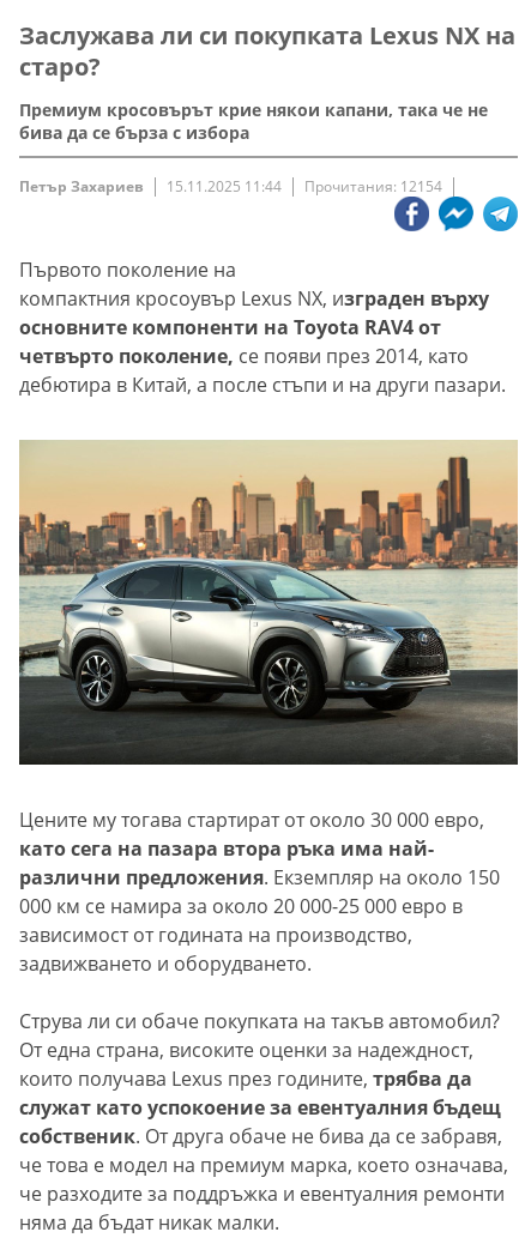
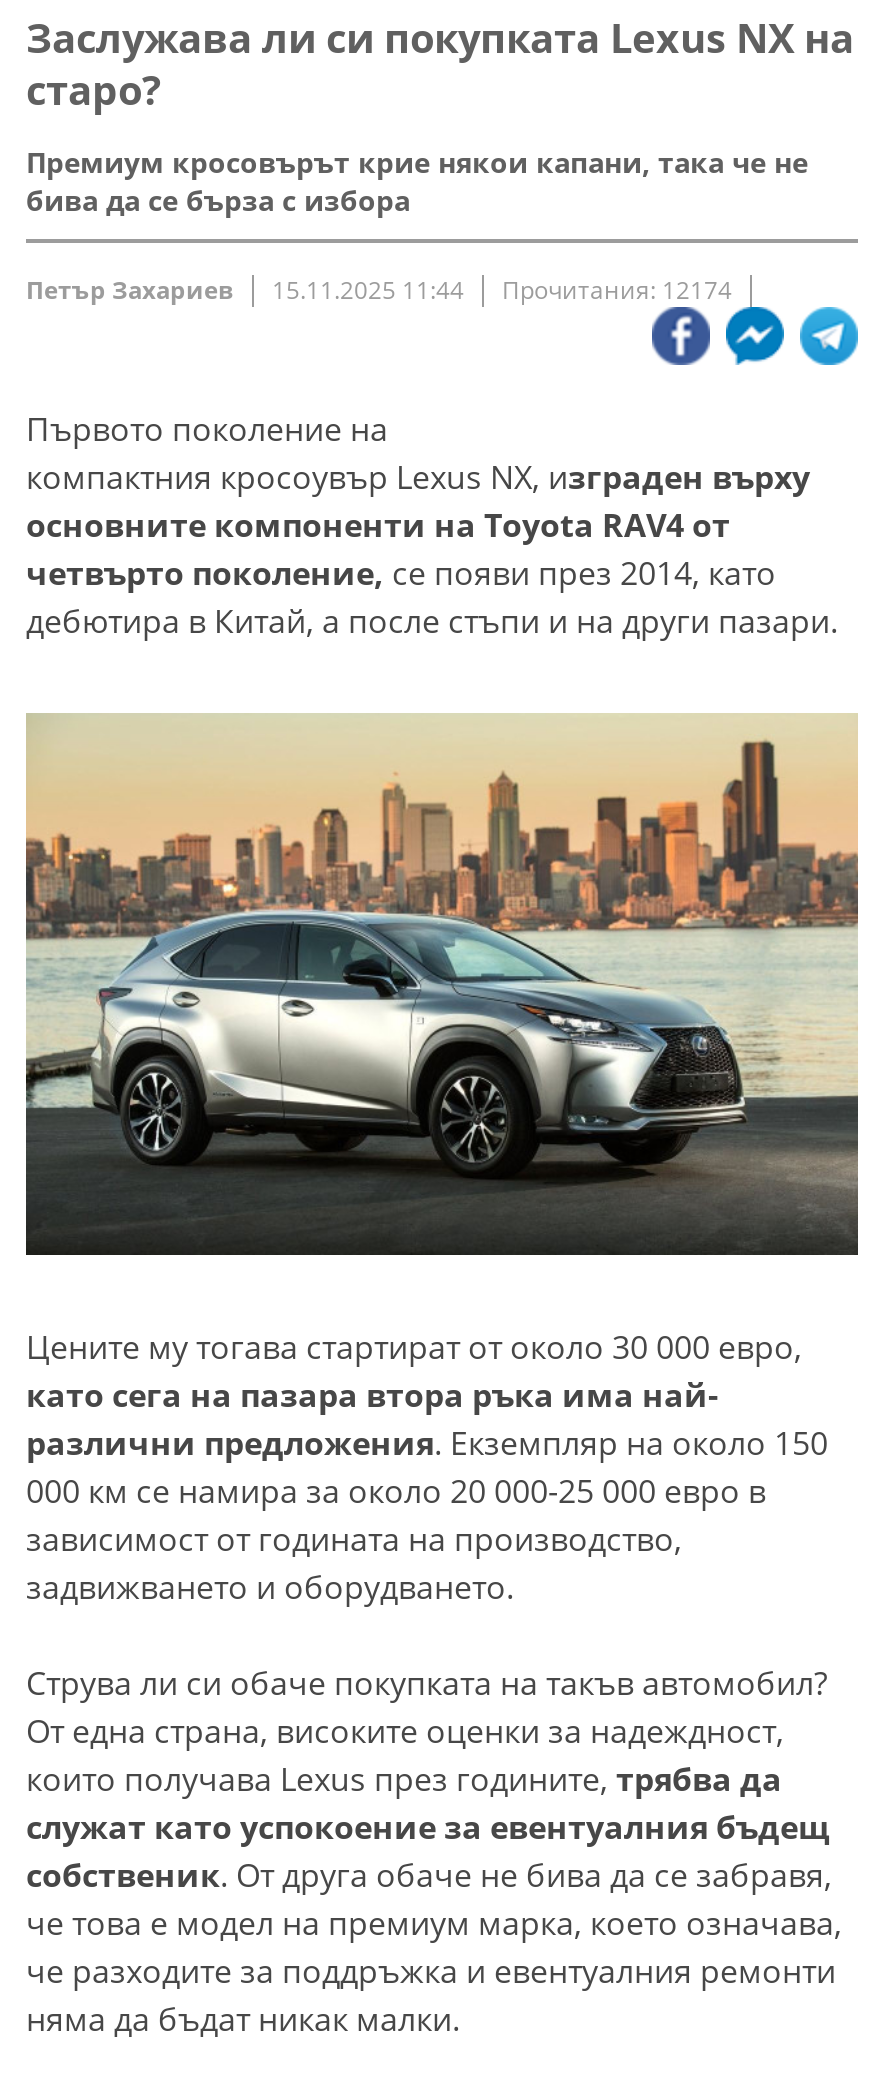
- Петър Захариев 15.11.2025 11:44 Прочитания: 12154
+ Петър Захариев 15.11.2025 11:44 Прочитания: 12174
